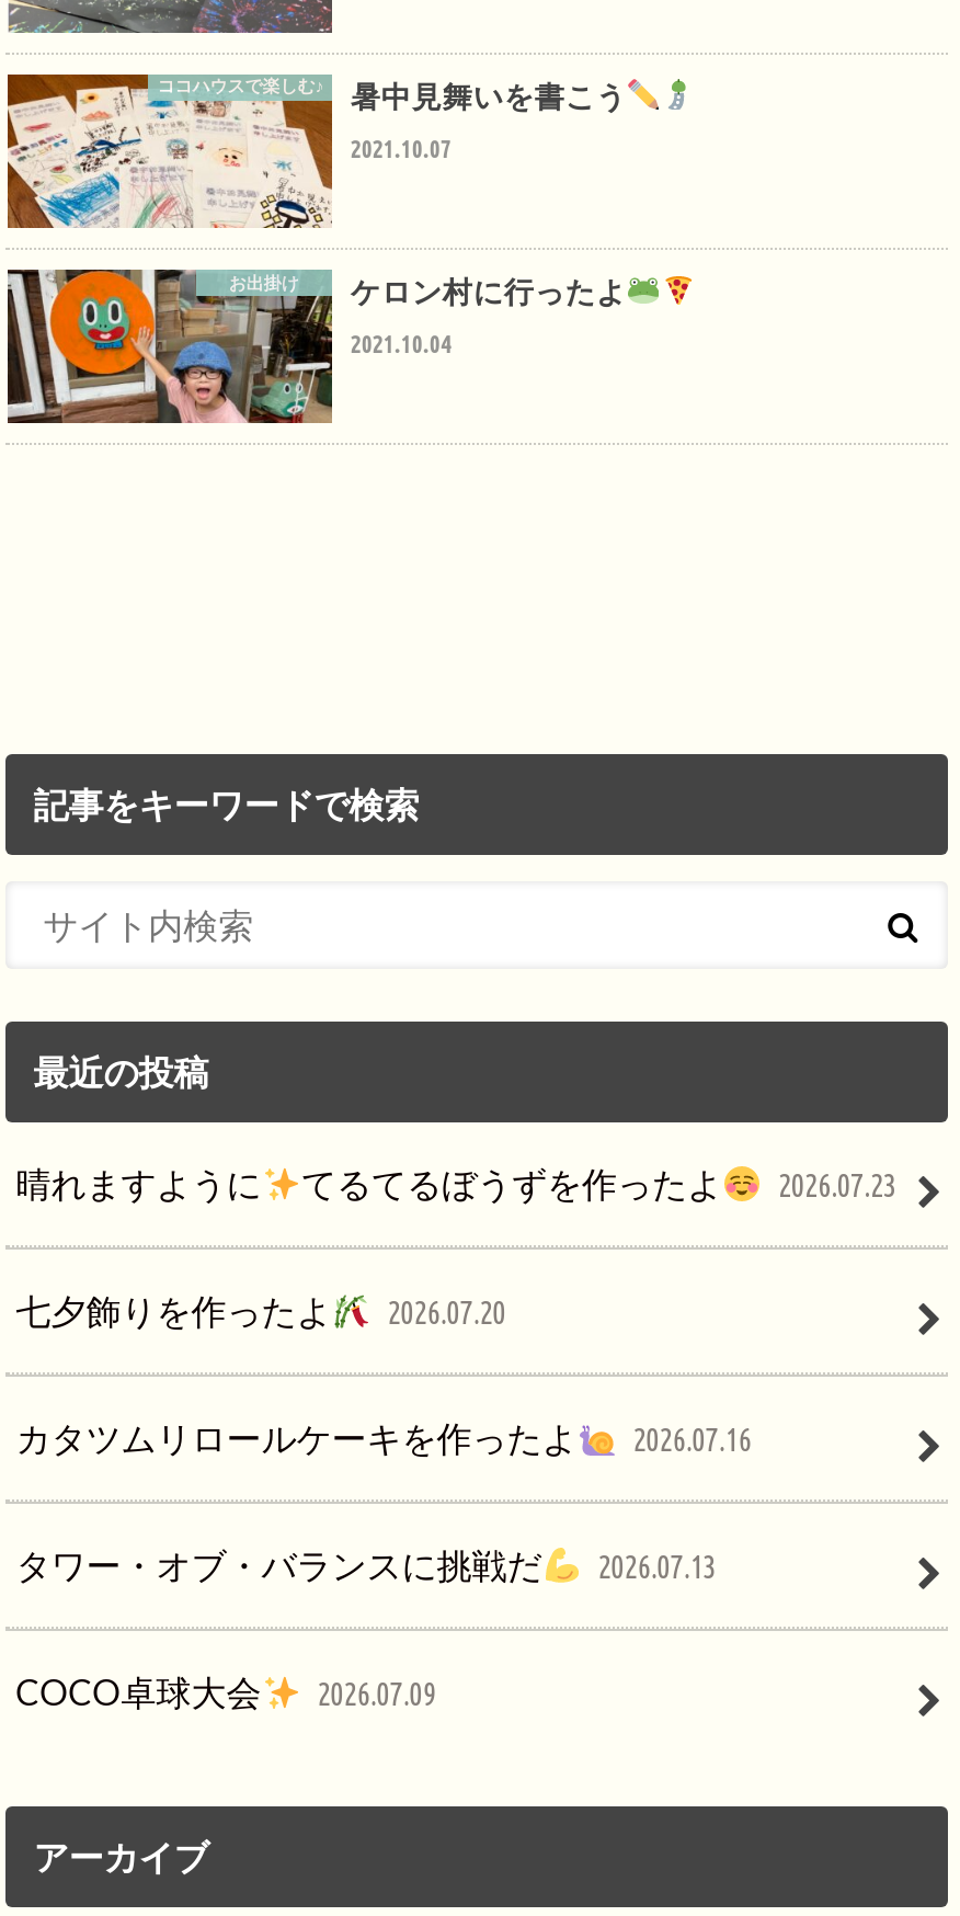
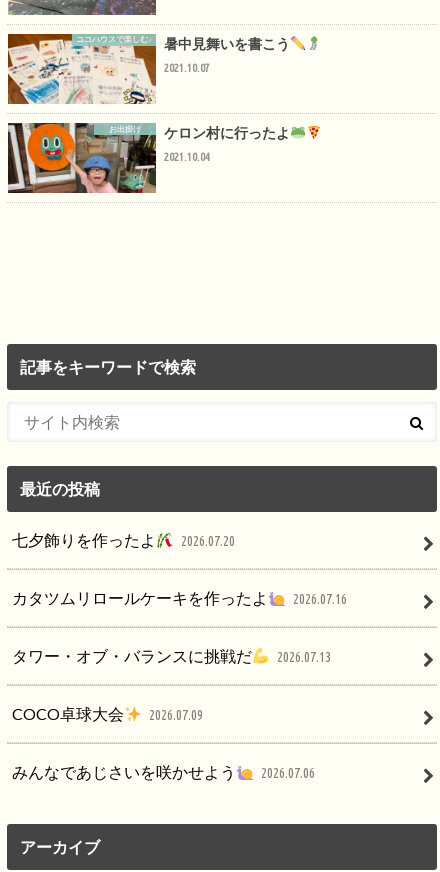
- 晴れますように
- てるてるぼうずを作ったよ
- 2026.07.23

moved up: 七夕飾りを作ったよ | 2026.07.20 | カタツムリロールケーキを作ったよ | 2026.07.16 | タワー・オブ・バランスに挑戦だ | 2026.07.13 | COCO卓球大会 | 2026.07.09

+ みんなであじさいを咲かせよう
+ 2026.07.06
